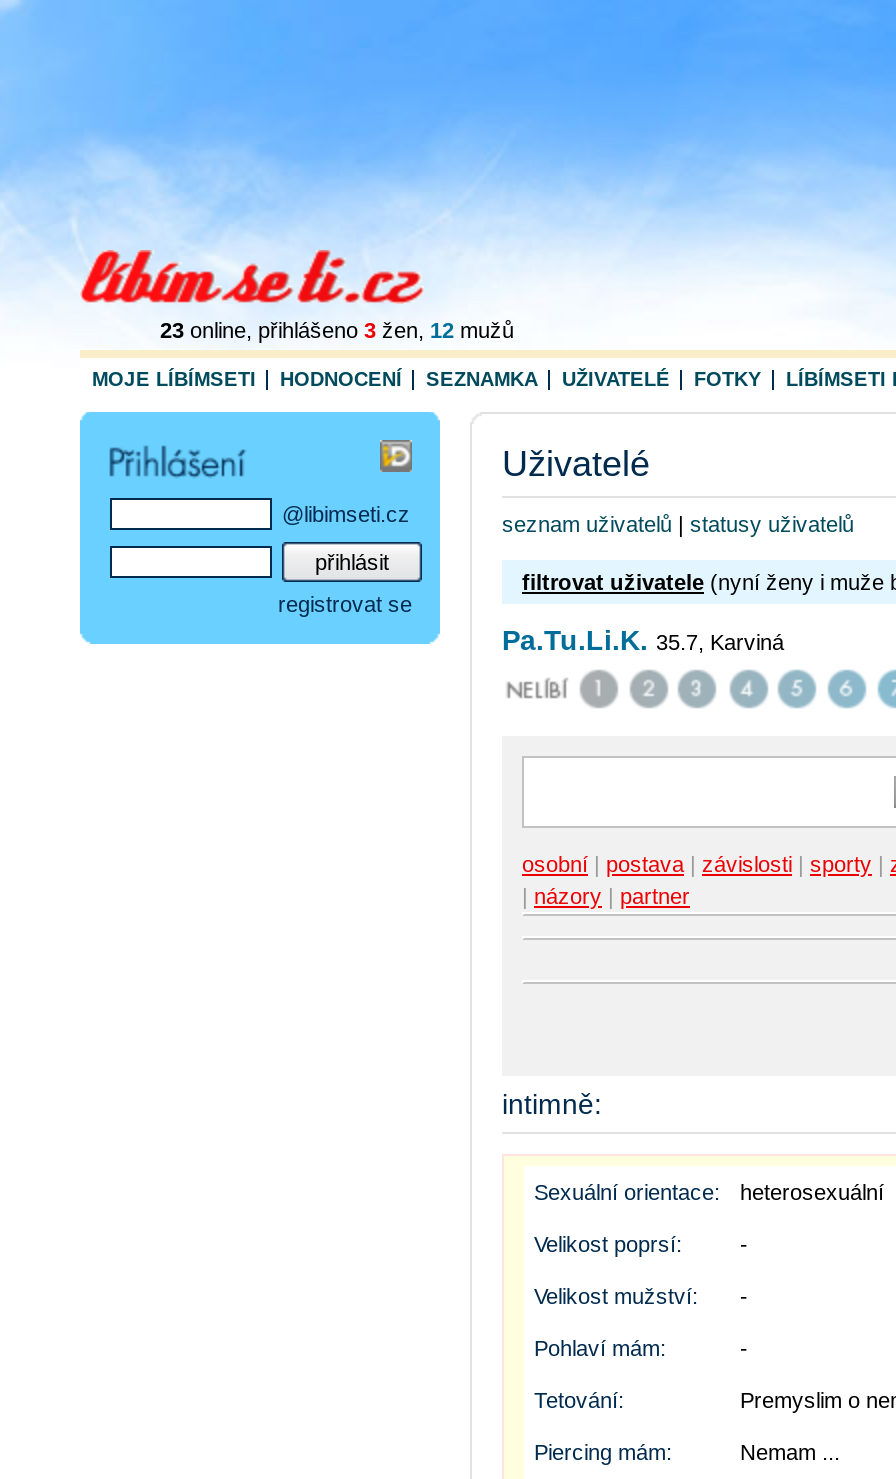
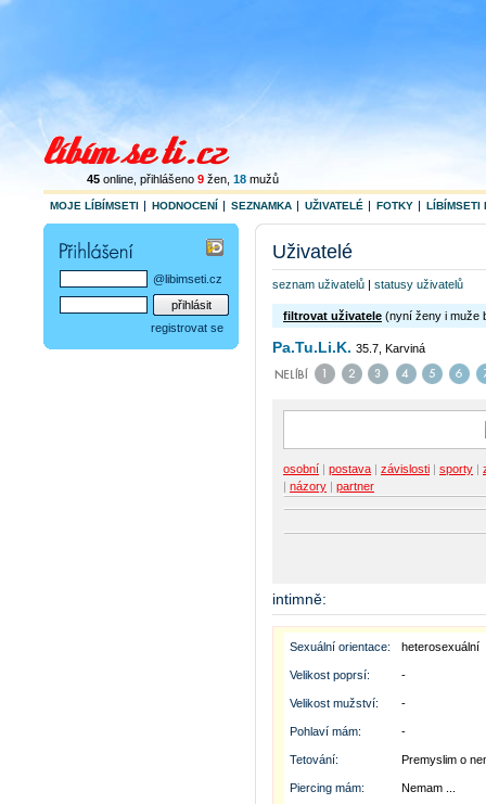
- 23 online, přihlášeno 3 žen, 12 mužů
+ 45 online, přihlášeno 9 žen, 18 mužů
